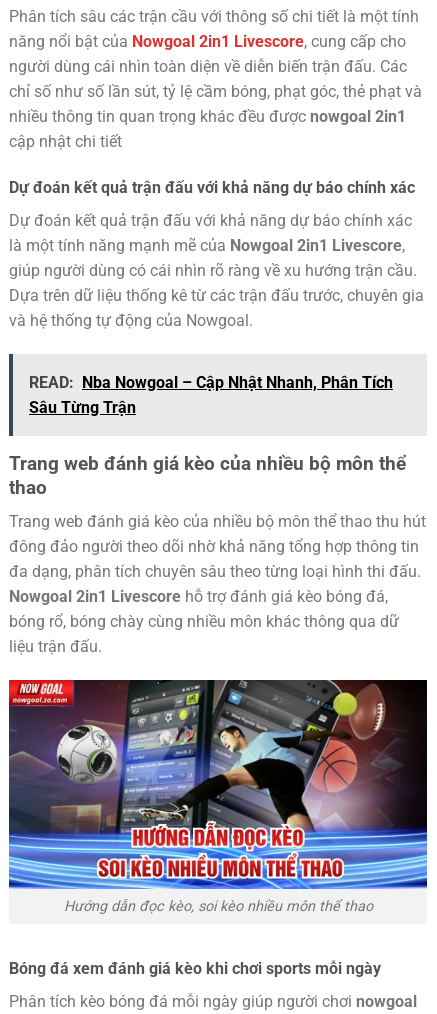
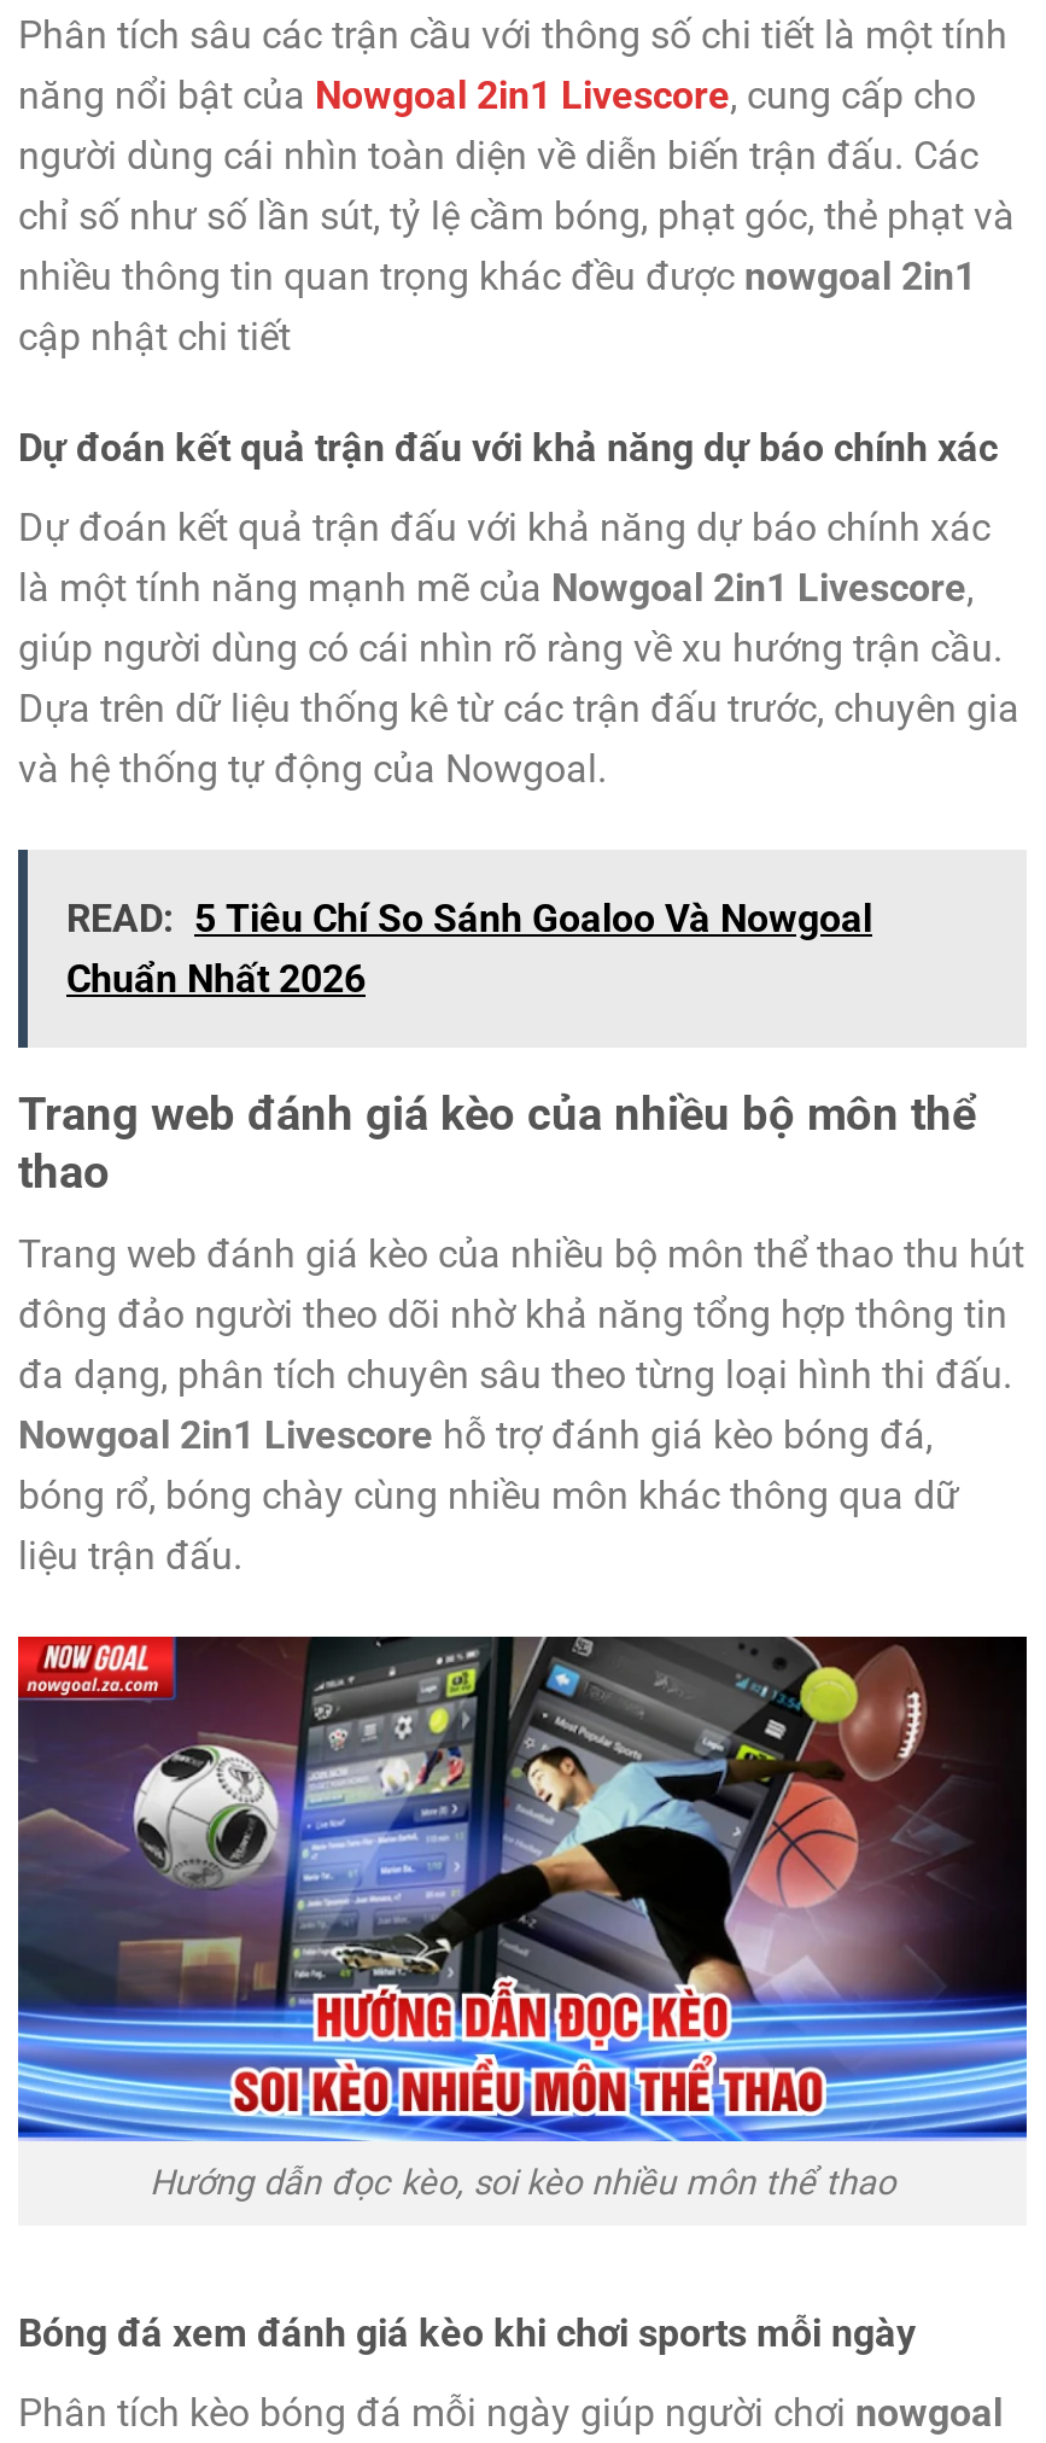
- READ: Nba Nowgoal – Cập Nhật Nhanh, Phân Tích
- Sâu Từng Trận
+ READ: 5 Tiêu Chí So Sánh Goaloo Và Nowgoal
+ Chuẩn Nhất 2026
